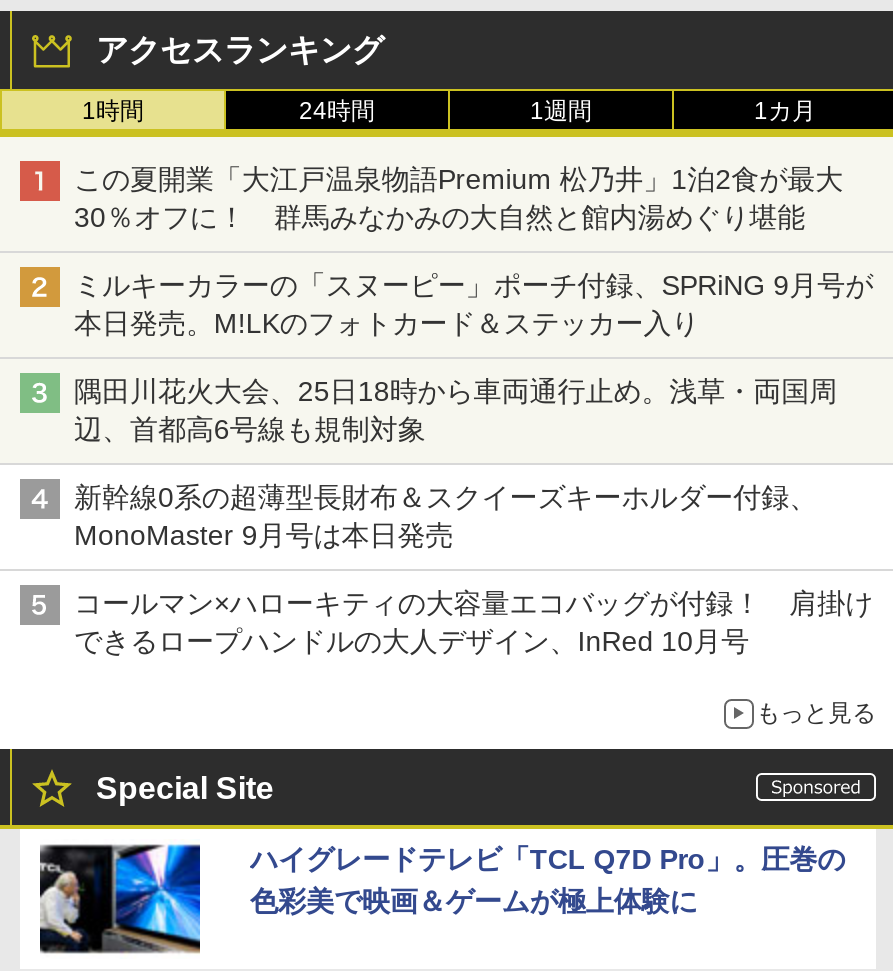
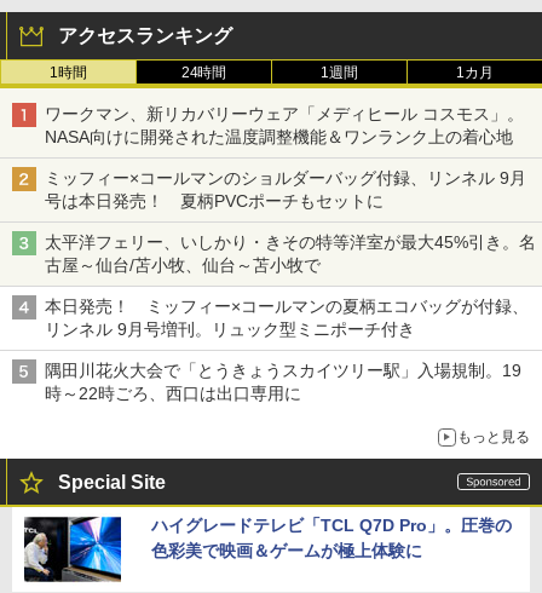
- この夏開業「大江戸温泉物語Premium 松乃井」1泊2食が最大
- 30％オフに！ 群馬みなかみの大自然と館内湯めぐり堪能
+ ワークマン、新リカバリーウェア「メディヒール コスモス」。
+ NASA向けに開発された温度調整機能＆ワンランク上の着心地

- ミルキーカラーの「スヌーピー」ポーチ付録、SPRiNG 9月号が
- 本日発売。M!LKのフォトカード＆ステッカー入り
+ ミッフィー×コールマンのショルダーバッグ付録、リンネル 9月
+ 号は本日発売！ 夏柄PVCポーチもセットに

- 隅田川花火大会、25日18時から車両通行止め。浅草・両国周
- 辺、首都高6号線も規制対象
+ 太平洋フェリー、いしかり・きその特等洋室が最大45%引き。名
+ 古屋～仙台/苫小牧、仙台～苫小牧で

- 新幹線0系の超薄型長財布＆スクイーズキーホルダー付録、
- MonoMaster 9月号は本日発売
+ 本日発売！ ミッフィー×コールマンの夏柄エコバッグが付録、
+ リンネル 9月号増刊。リュック型ミニポーチ付き

- コールマン×ハローキティの大容量エコバッグが付録！ 肩掛け
- できるロープハンドルの大人デザイン、InRed 10月号
+ 隅田川花火大会で「とうきょうスカイツリー駅」入場規制。19
+ 時～22時ごろ、西口は出口専用に
